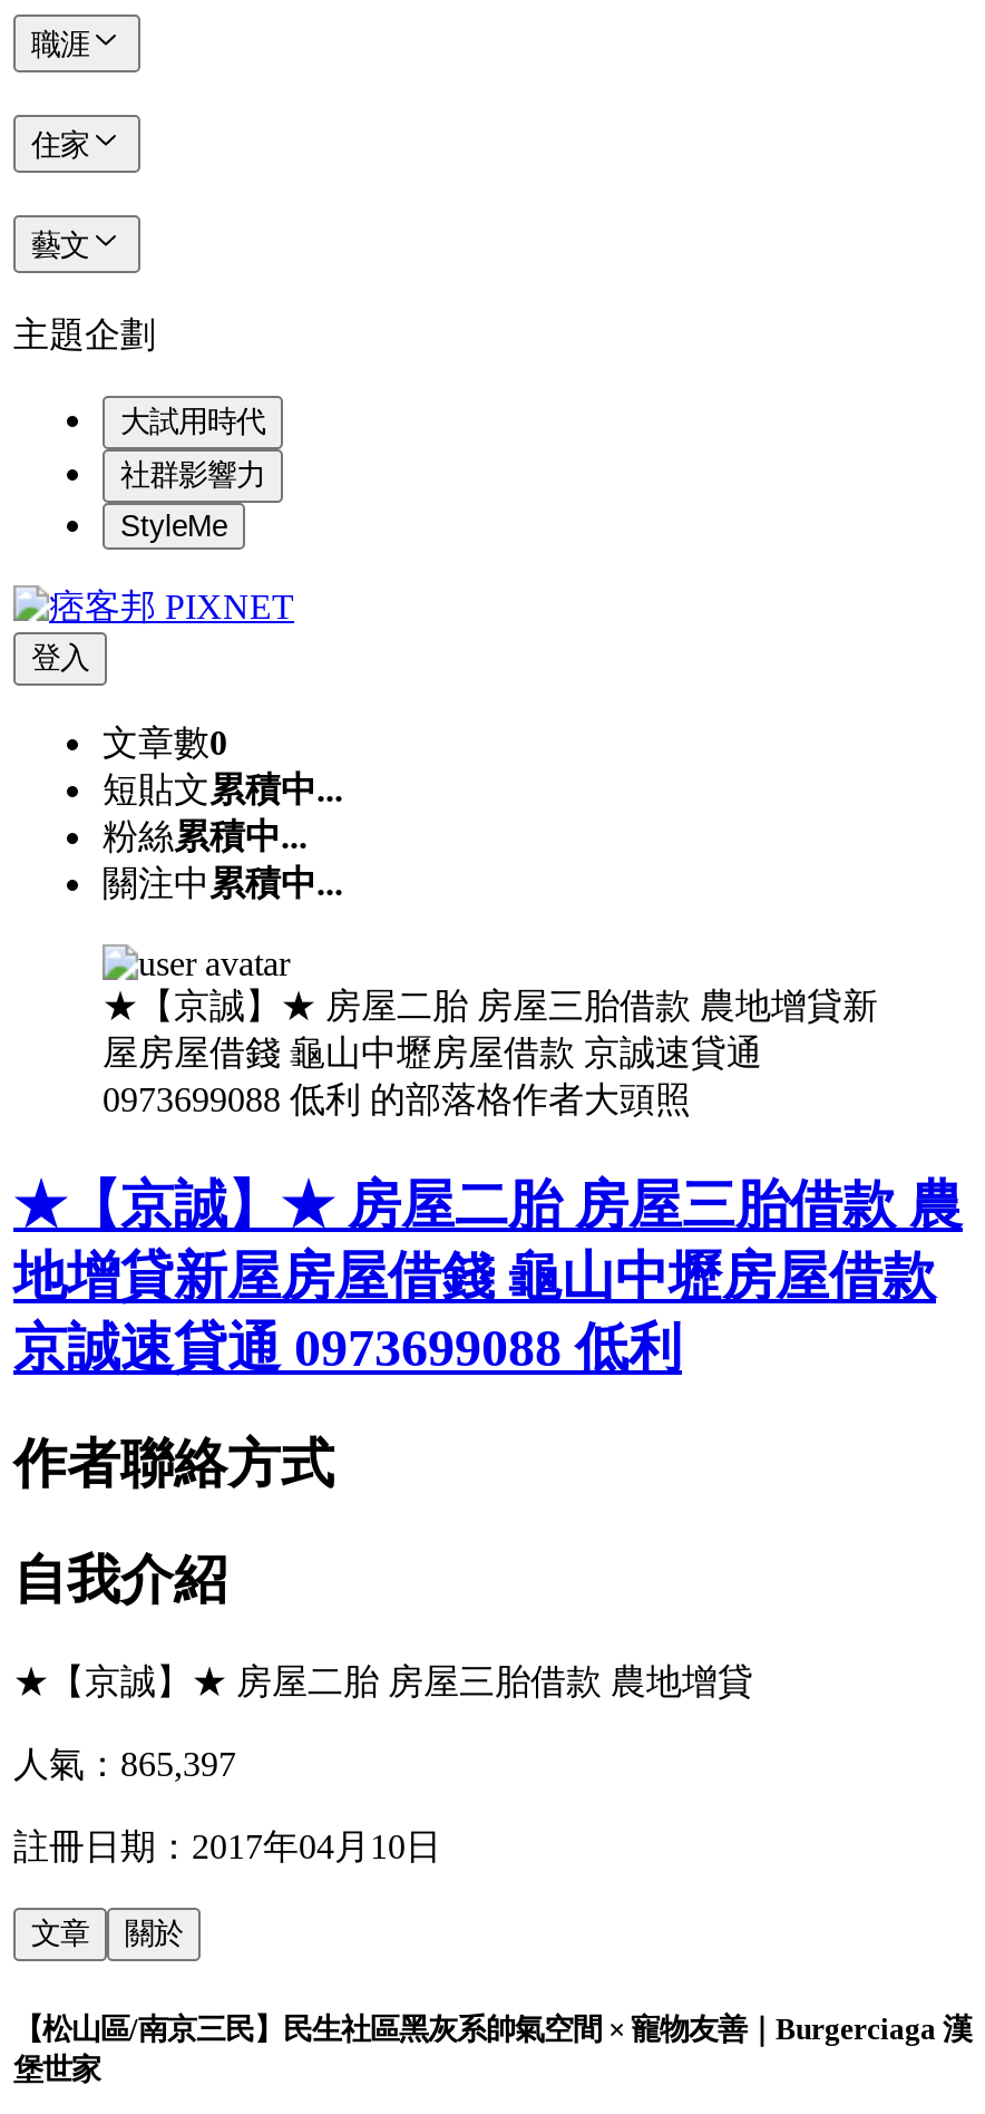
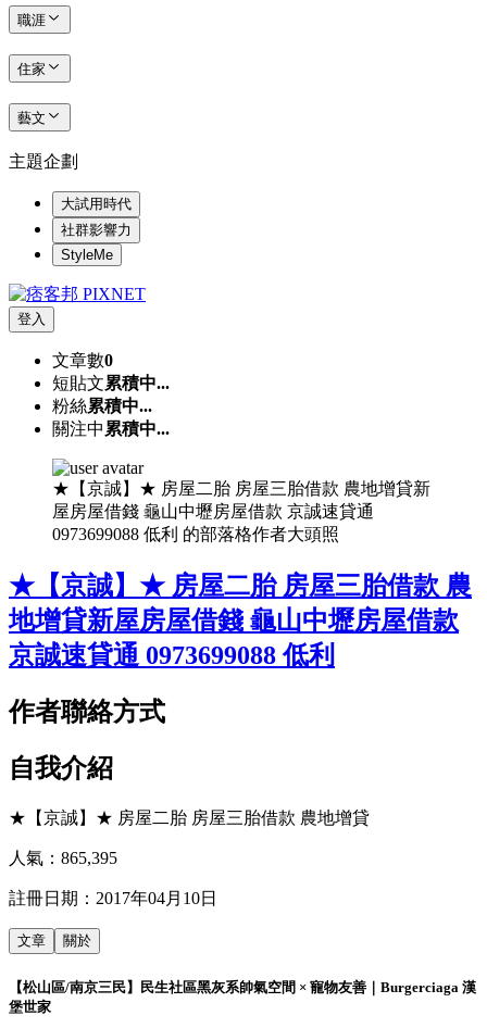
- 人氣：865,397
+ 人氣：865,395
